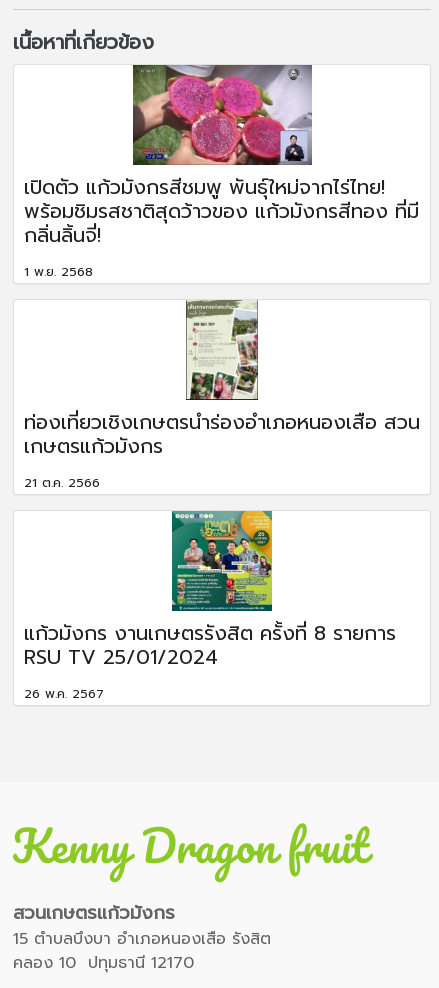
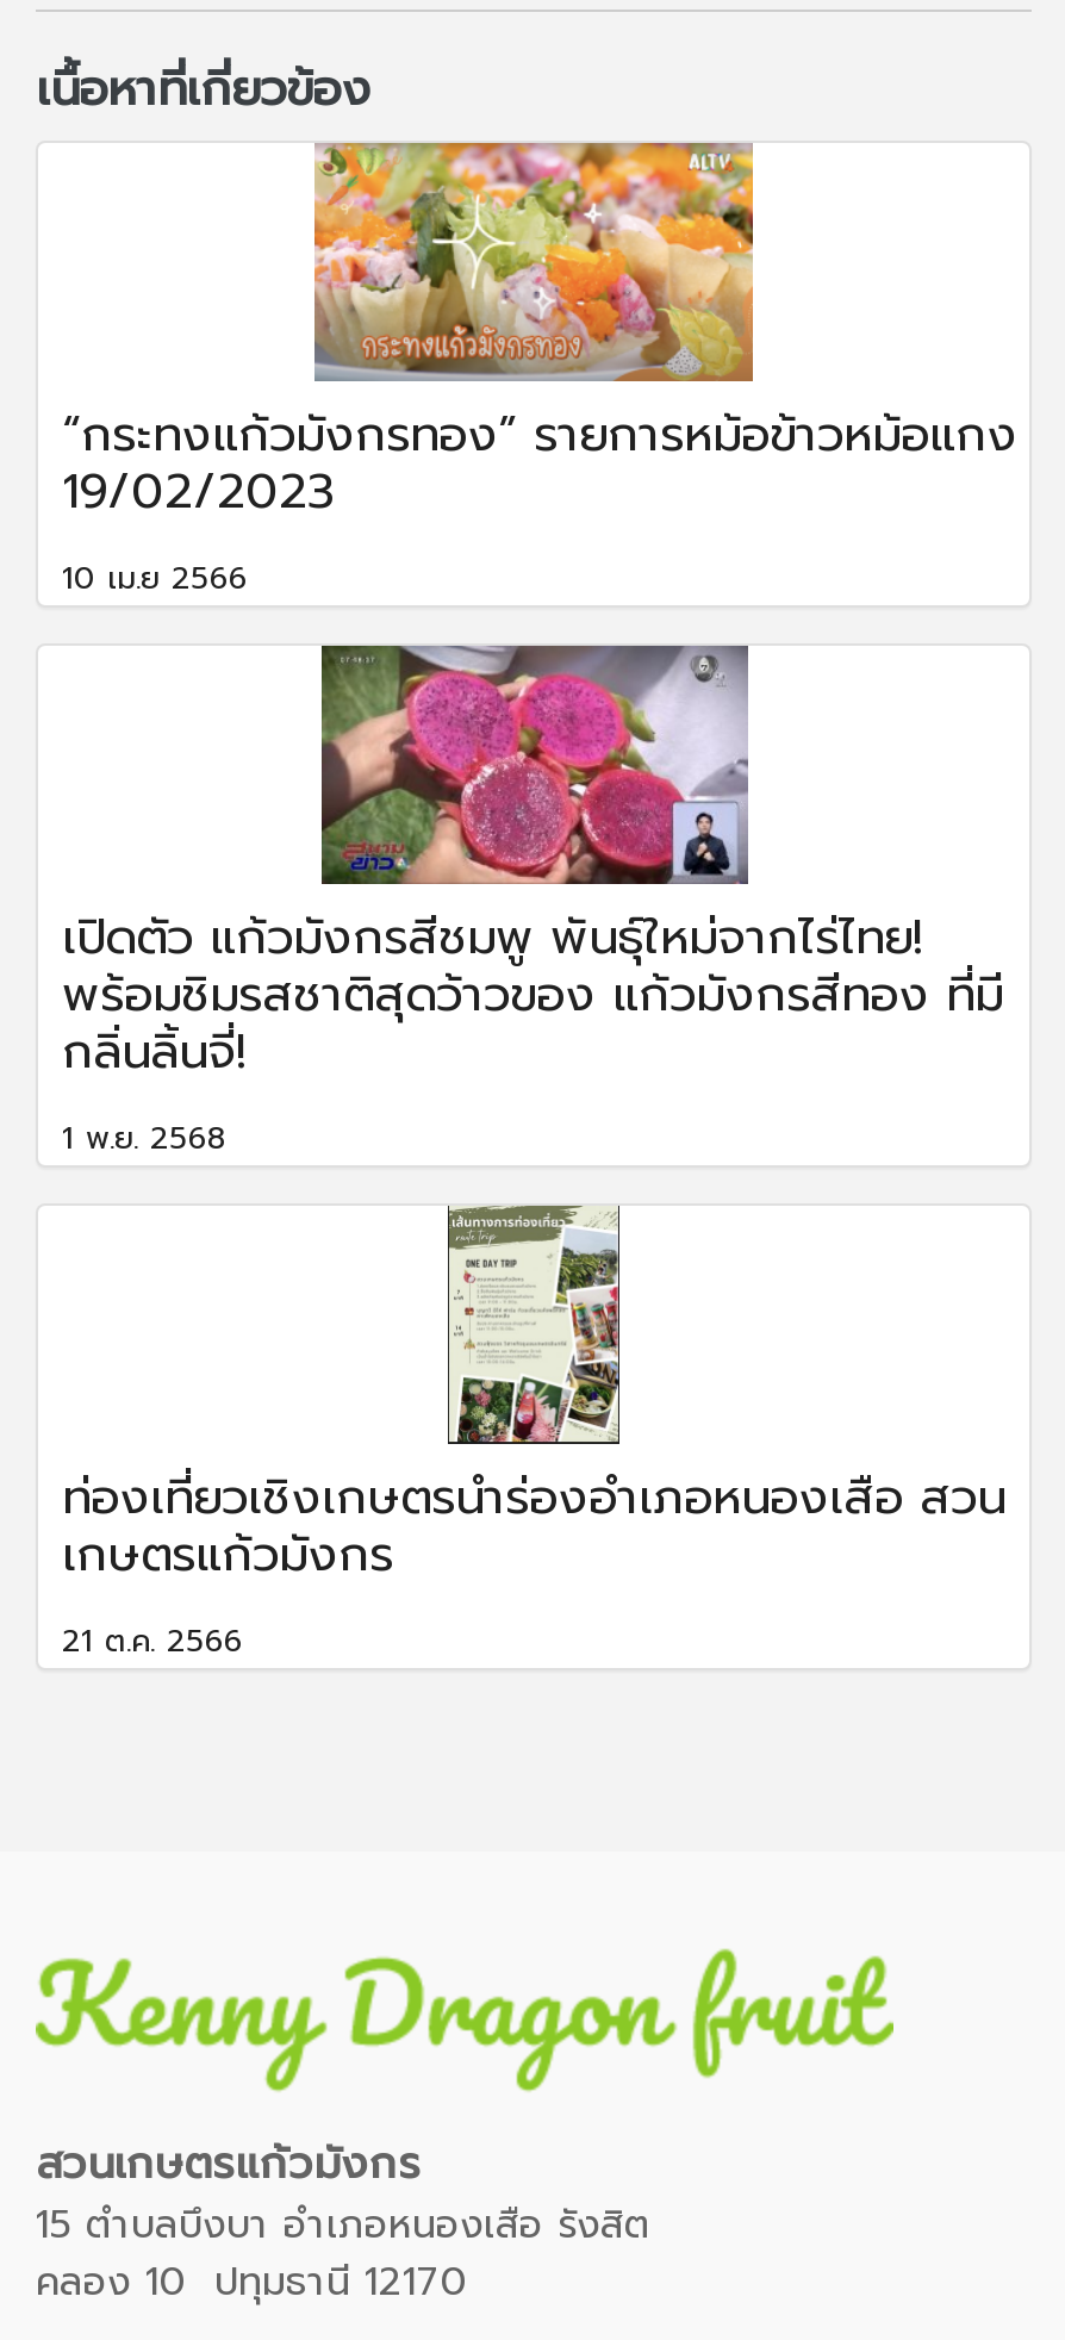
+ [image]
+ “กระทงแก้วมังกรทอง” รายการหม้อข้าวหม้อแกง
+ 19/02/2023
+ 10 เม.ย 2566

moved down: [image] | เปิดตัว แก้วมังกรสีชมพู พันธุ์ใหม่จากไร่ไทย! | พร้อมชิมรสชาติสุดว้าวของ แก้วมังกรสีทอง ที่มี | 1 พ.ย. 2568 | ท่องเที่ยวเชิงเกษตรนำร่องอําเภอหนองเสือ สวน | เกษตรแก้วมังกร

- [image]
- แก้วมังกร งานเกษตรรังสิต ครั้งที่ 8 รายการ
- RSU TV 25/01/2024
- 26 พ.ค. 2567
